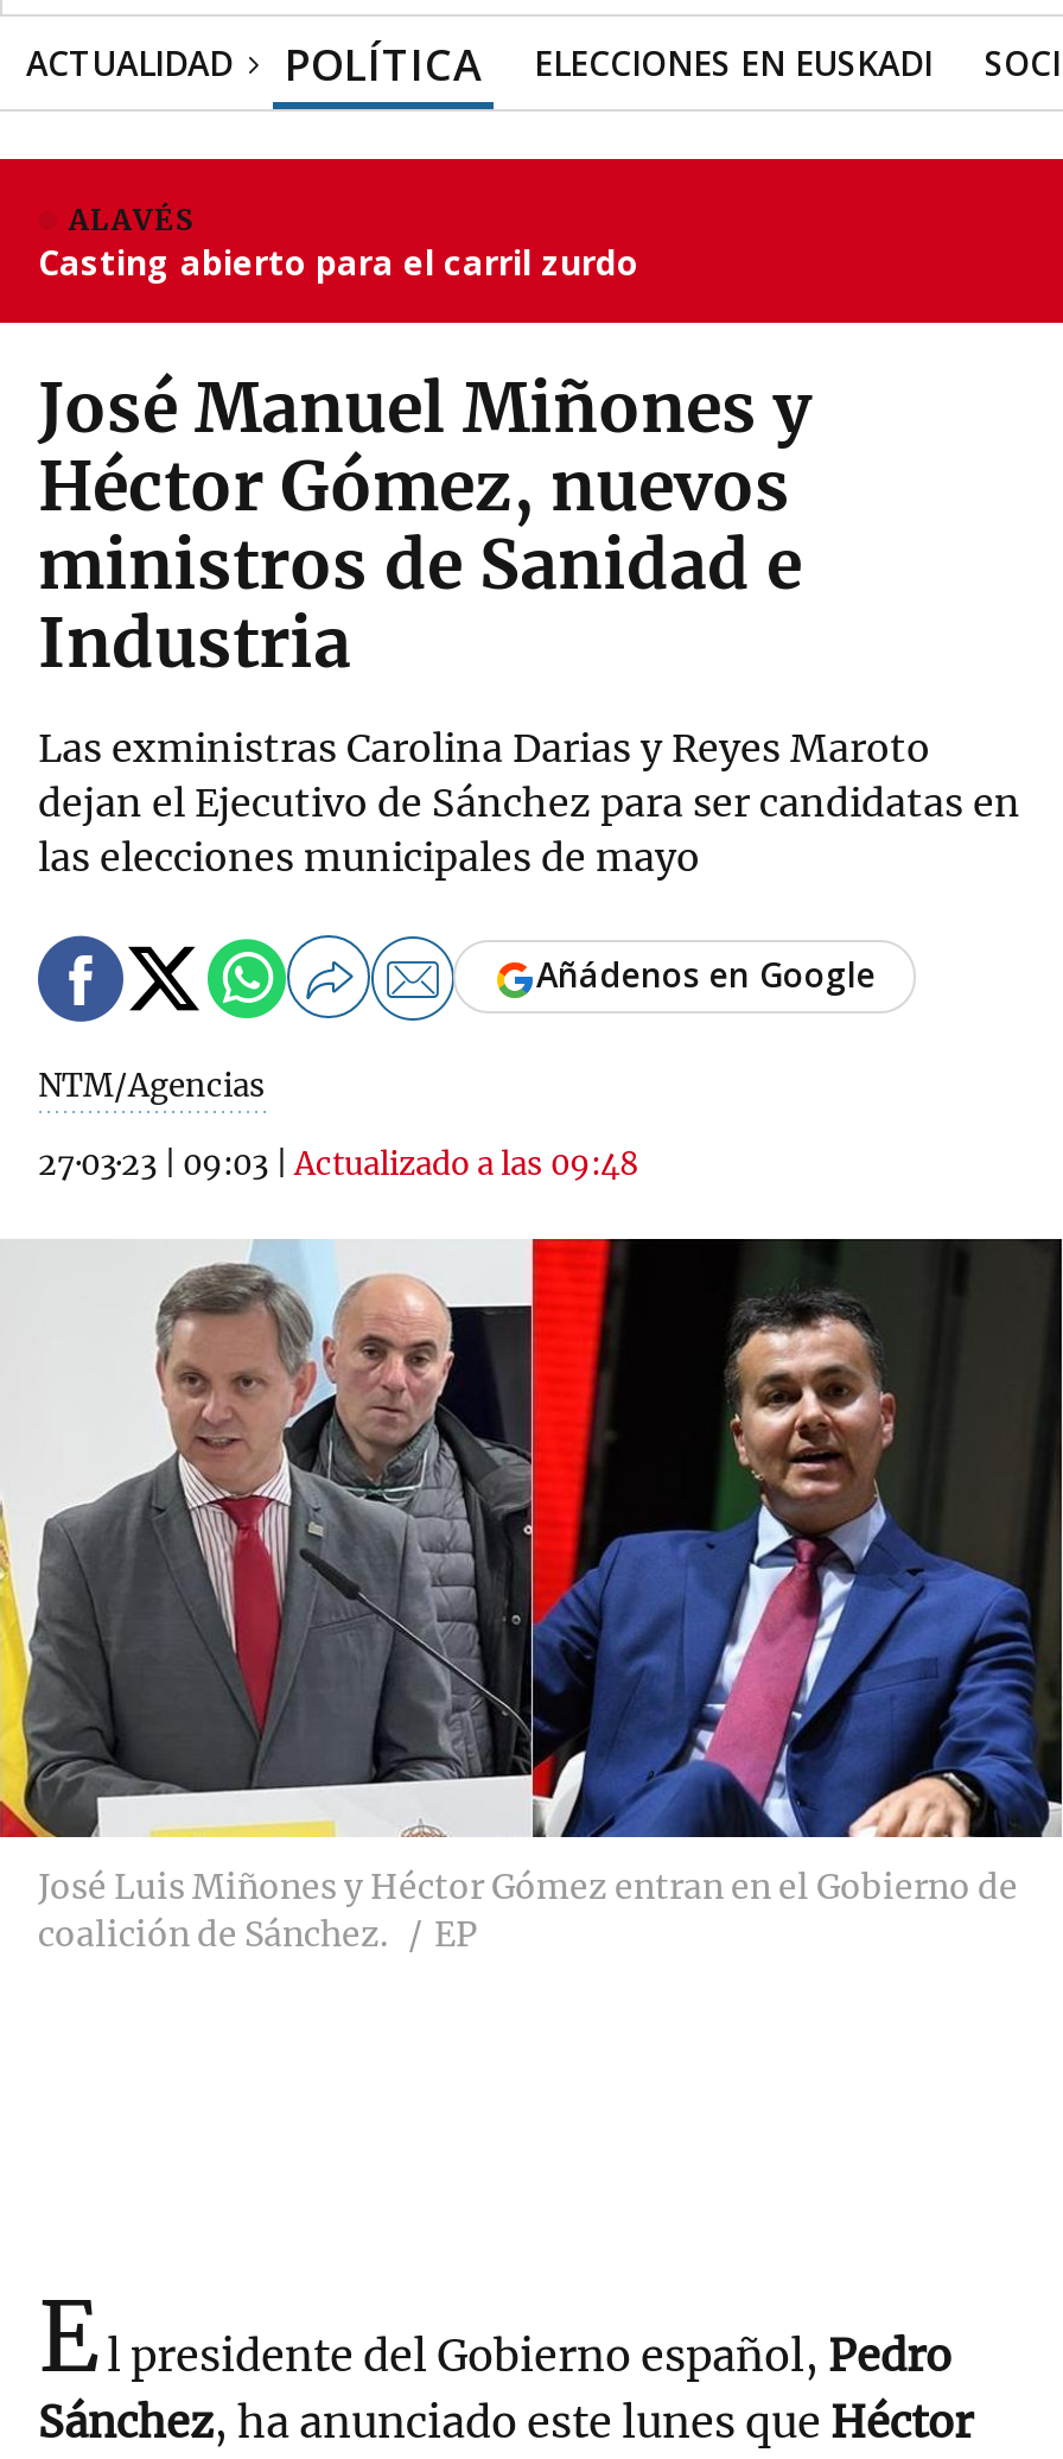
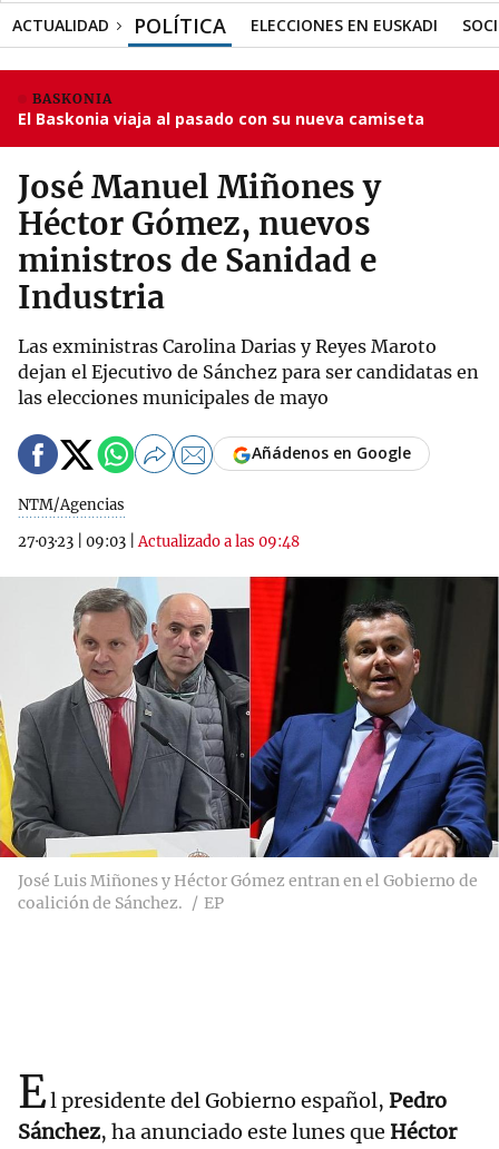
- ALAVÉS
- Casting abierto para el carril zurdo
+ BASKONIA
+ El Baskonia viaja al pasado con su nueva camiseta
